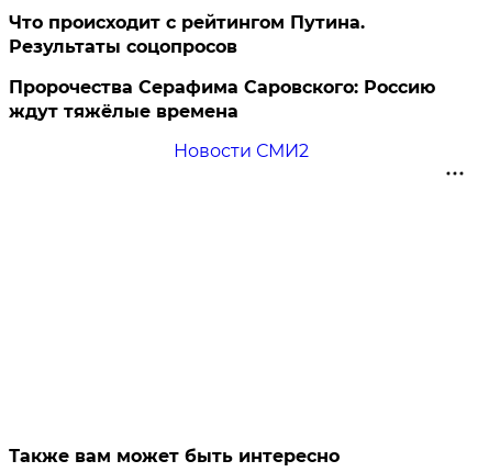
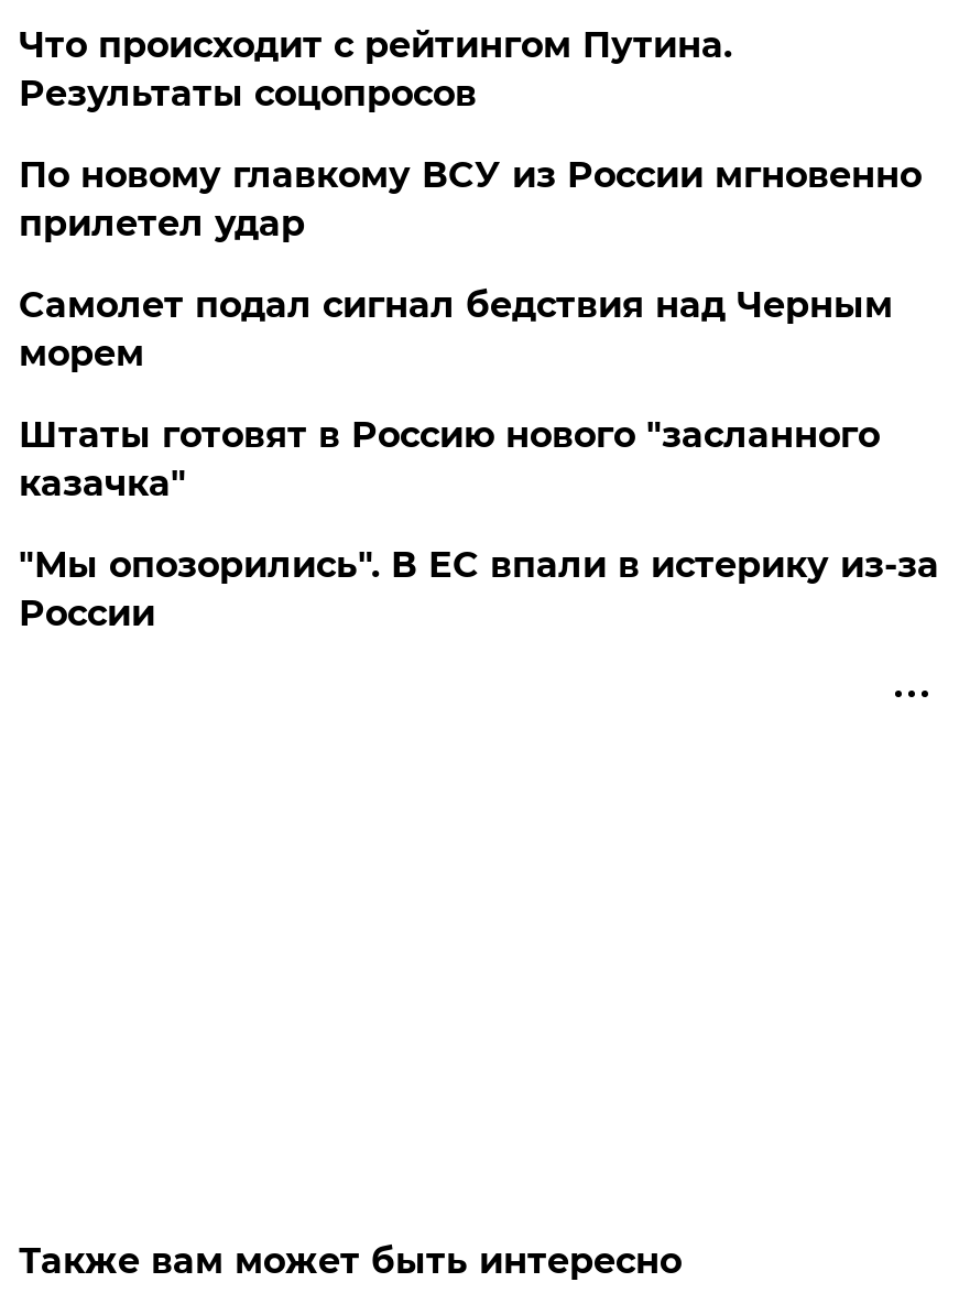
- Пророчества Серафима Саровского: Россию
- ждут тяжёлые времена
- Новости СМИ2
+ По новому главкому ВСУ из России мгновенно
+ прилетел удар
+ Самолет подал сигнал бедствия над Черным
+ морем
+ Штаты готовят в Россию нового "засланного
+ казачка"
+ "Мы опозорились". В ЕС впали в истерику из-за
+ России
